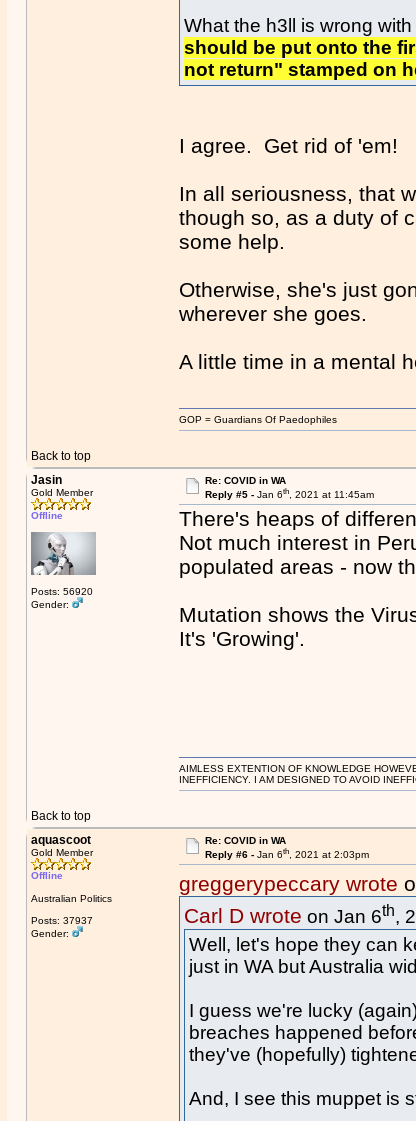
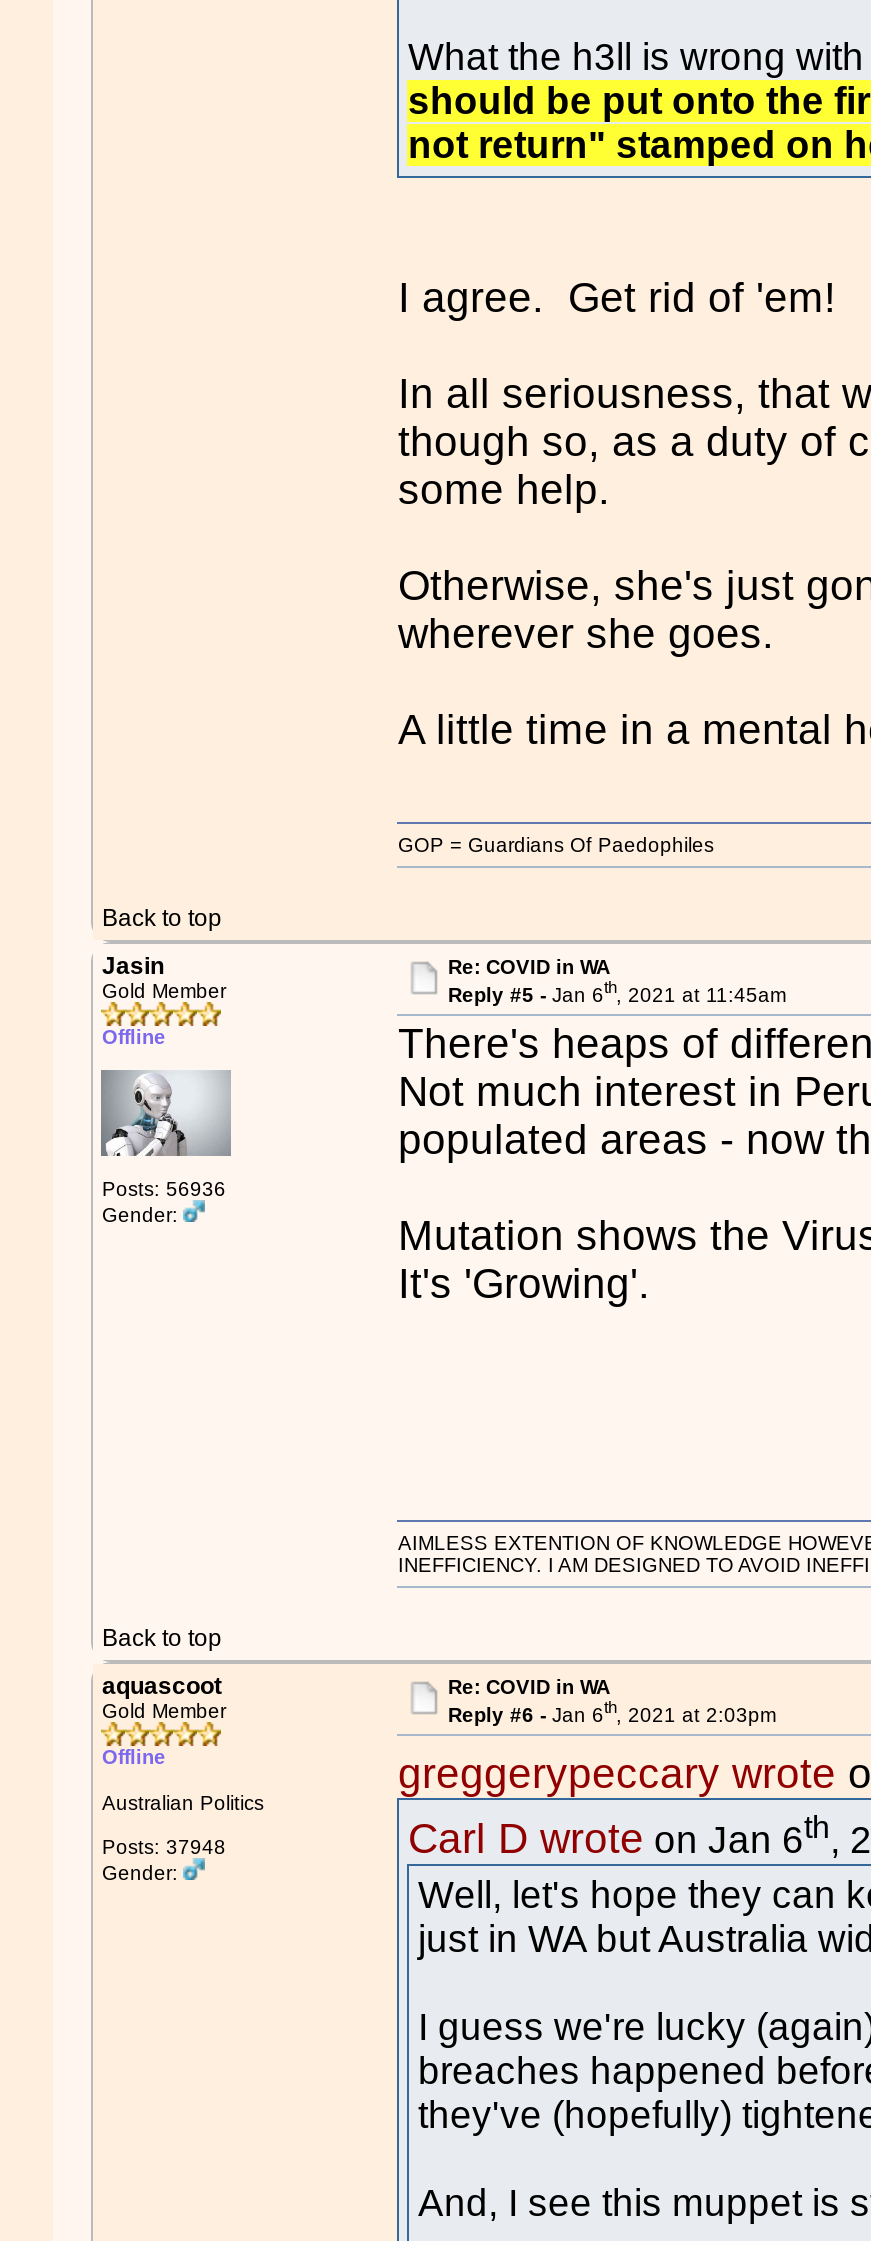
- Posts: 56920
+ Posts: 56936

- Posts: 37937
+ Posts: 37948
